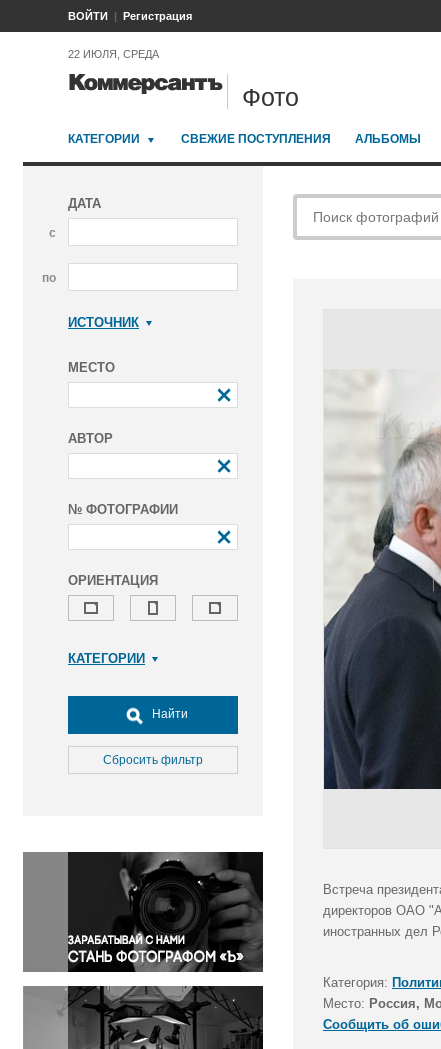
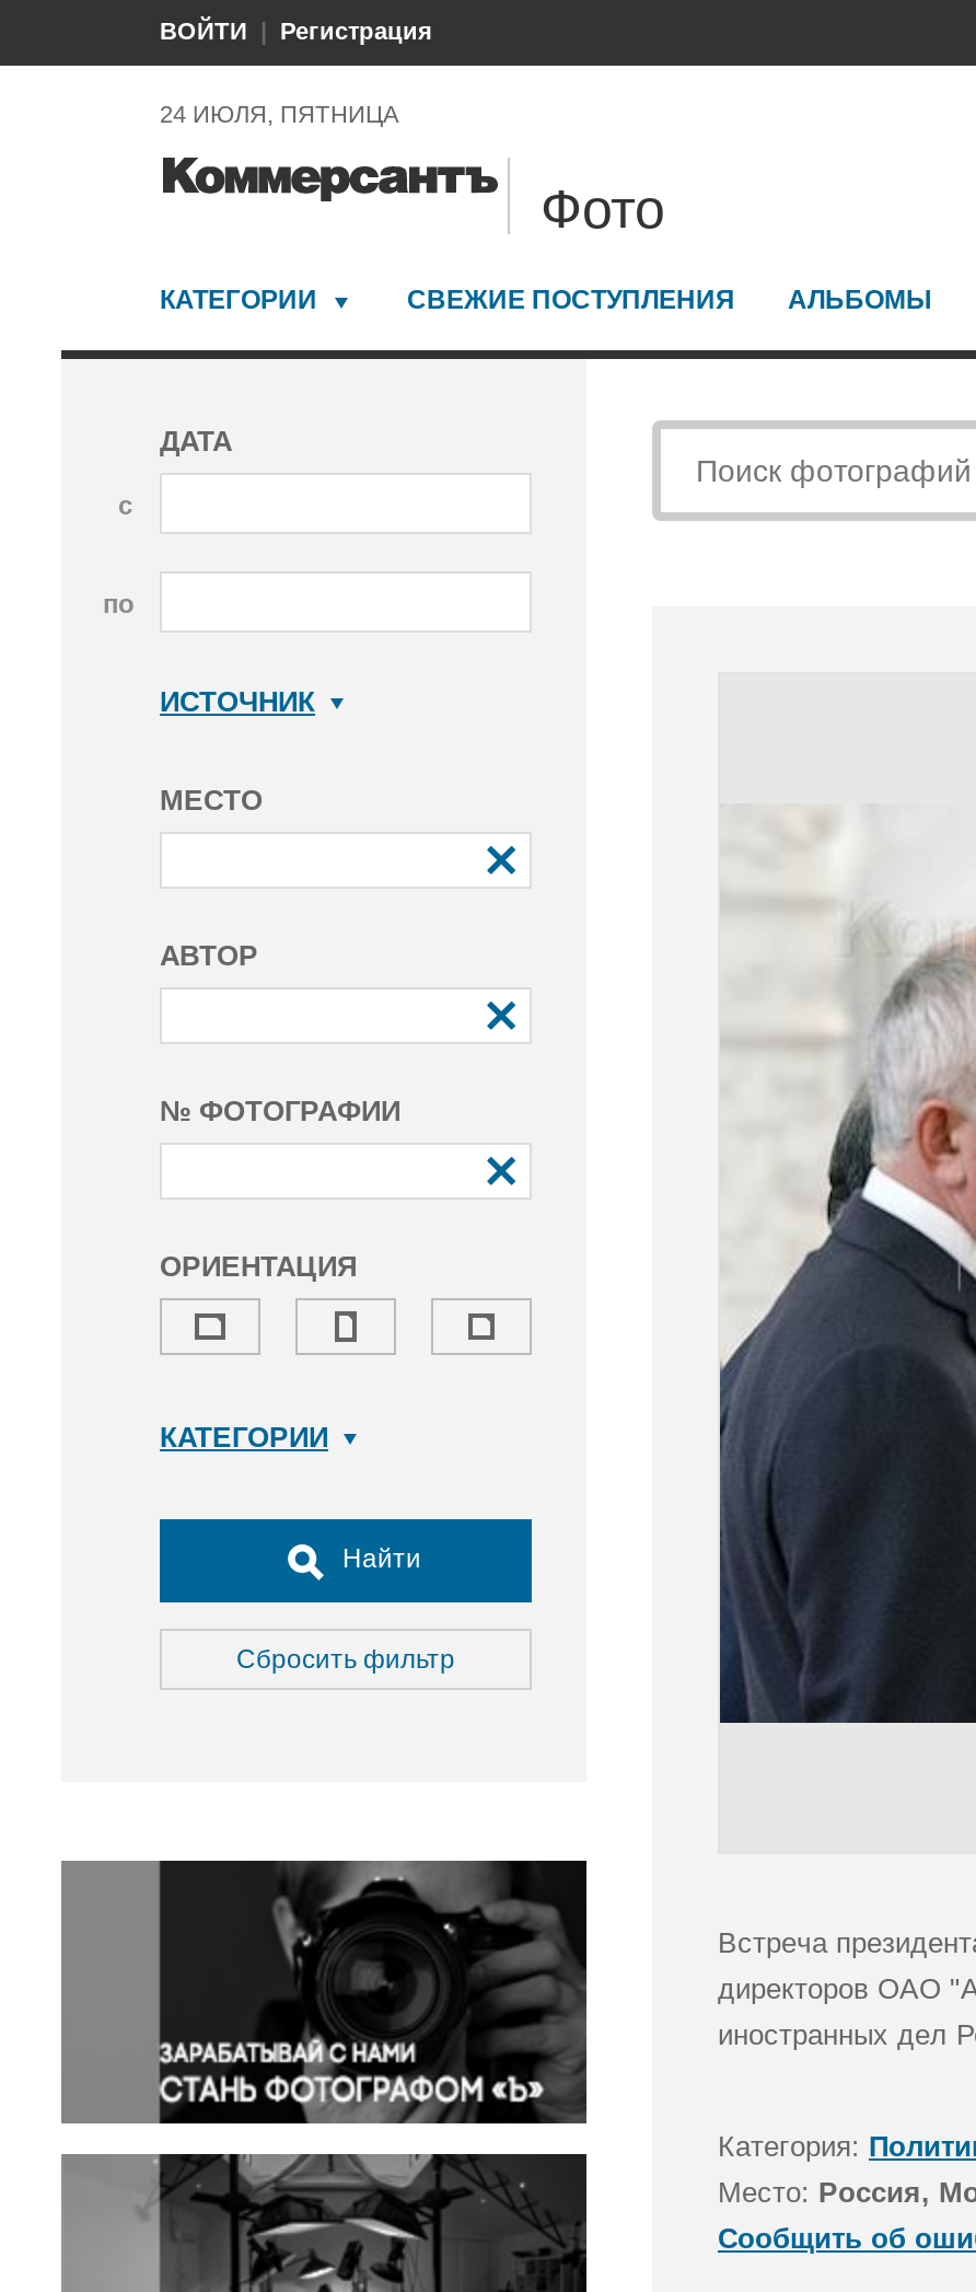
- 22 ИЮЛЯ, СРЕДА
+ 24 ИЮЛЯ, ПЯТНИЦА
